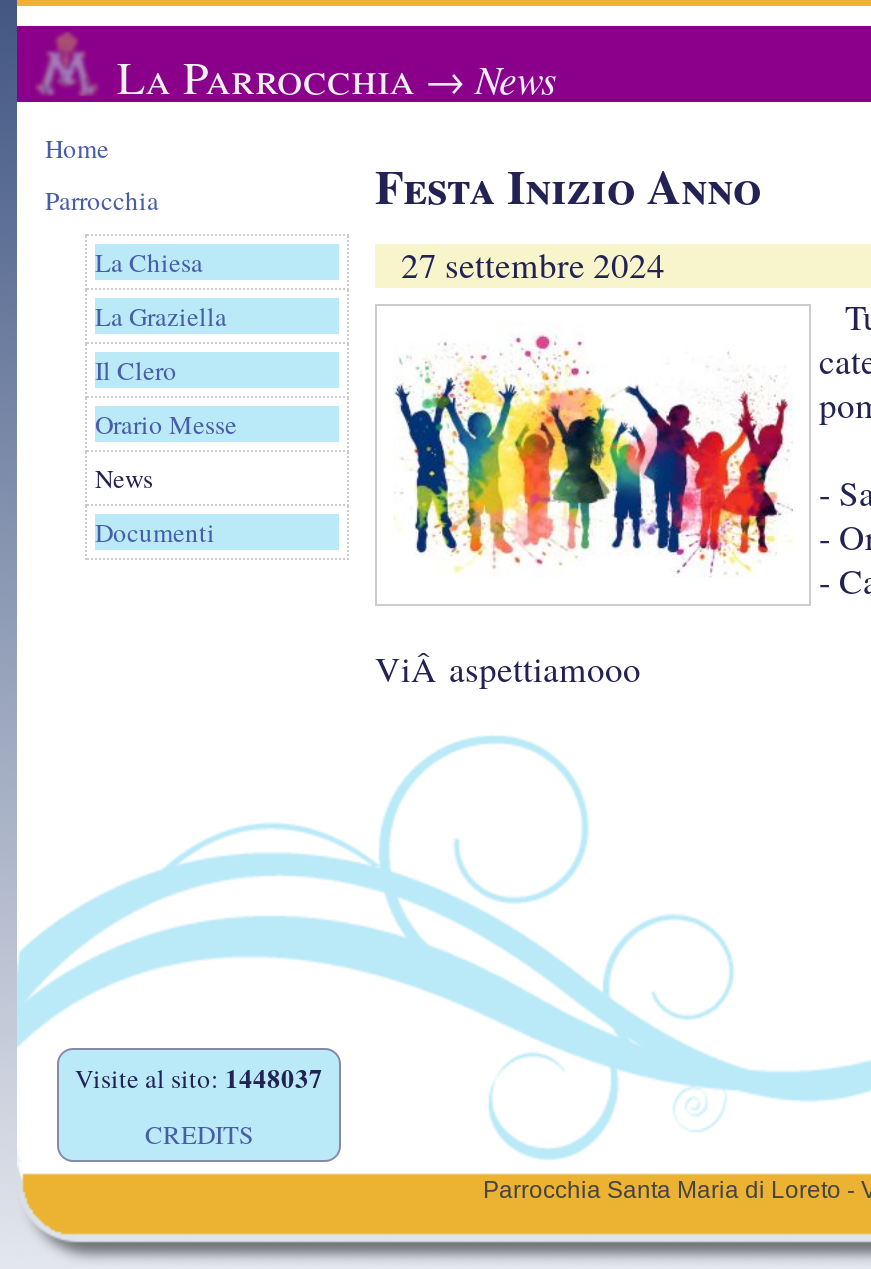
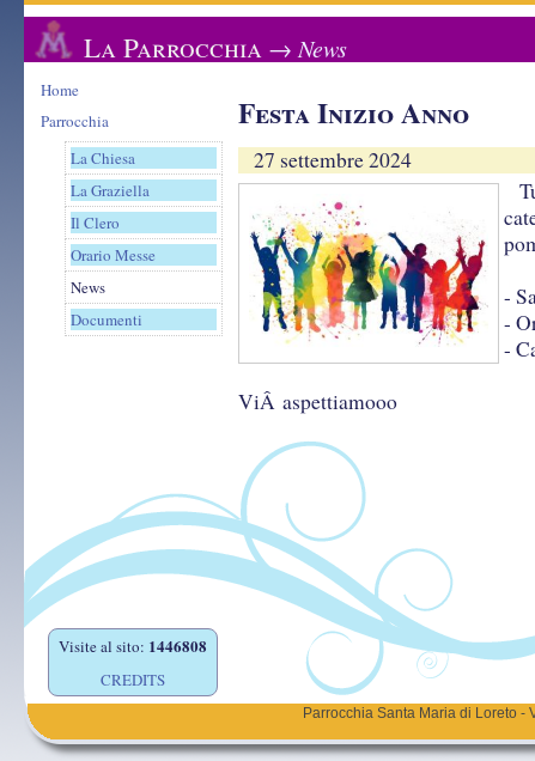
- Visite al sito: 1448037
+ Visite al sito: 1446808
